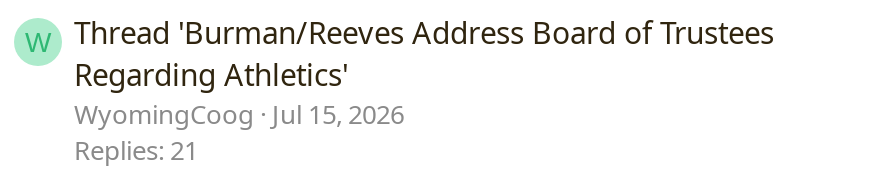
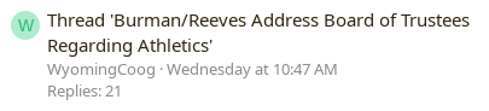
- WyomingCoog Jul 15, 2026
+ WyomingCoog Wednesday at 10:47 AM
